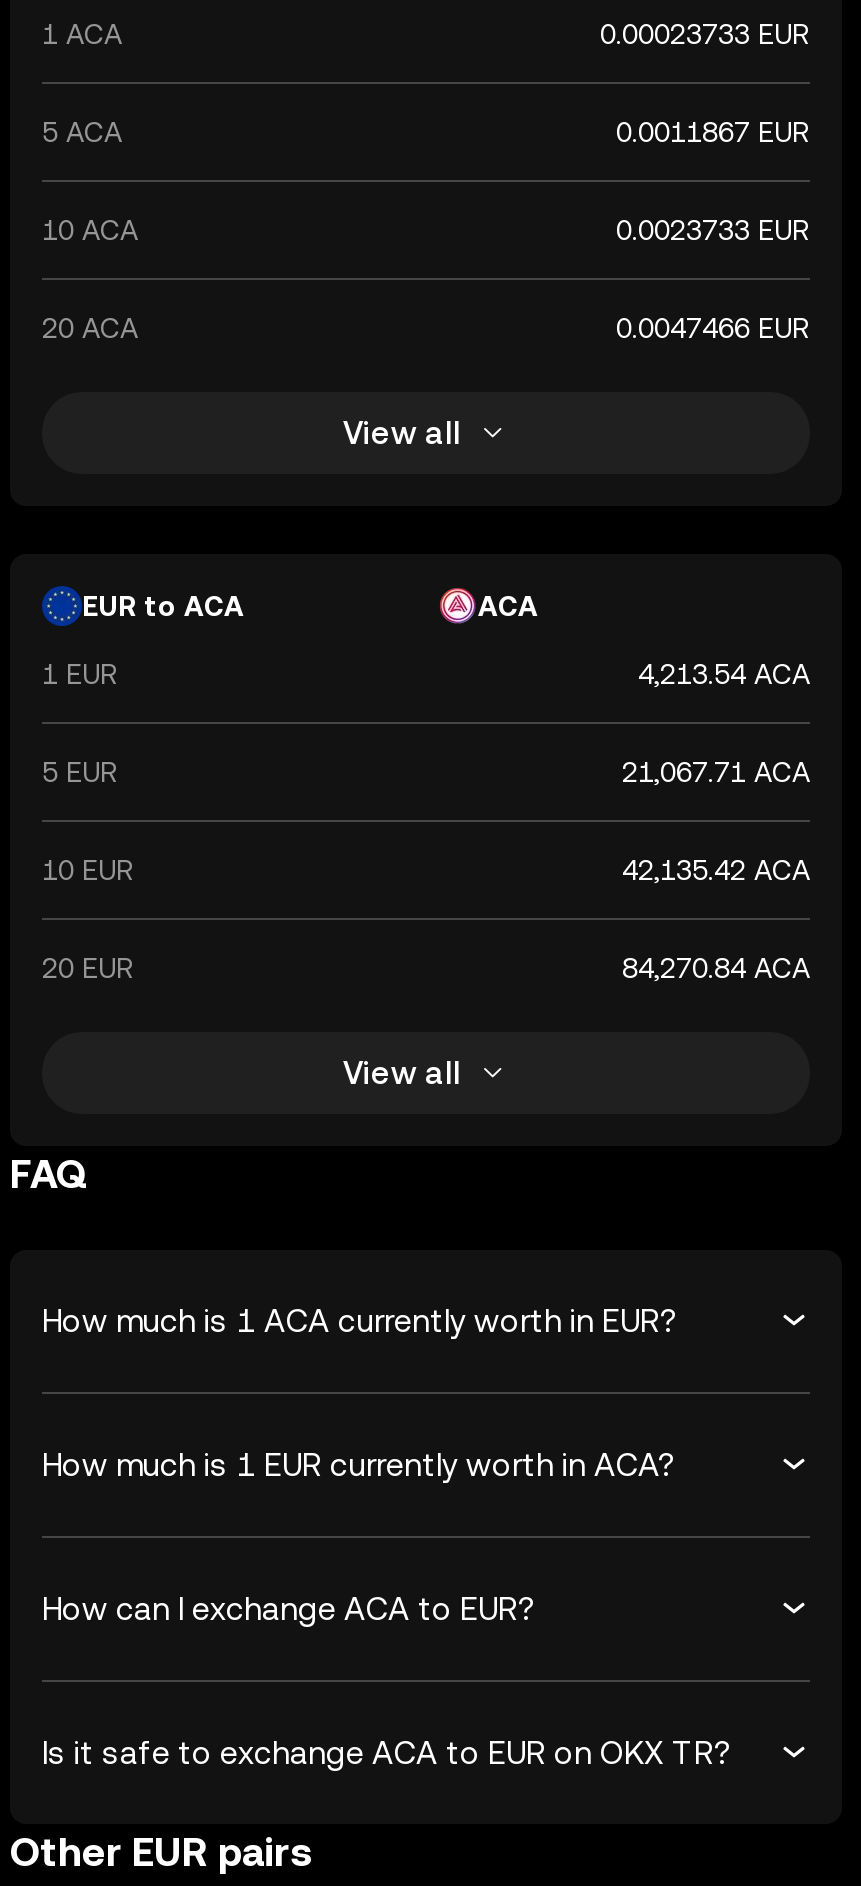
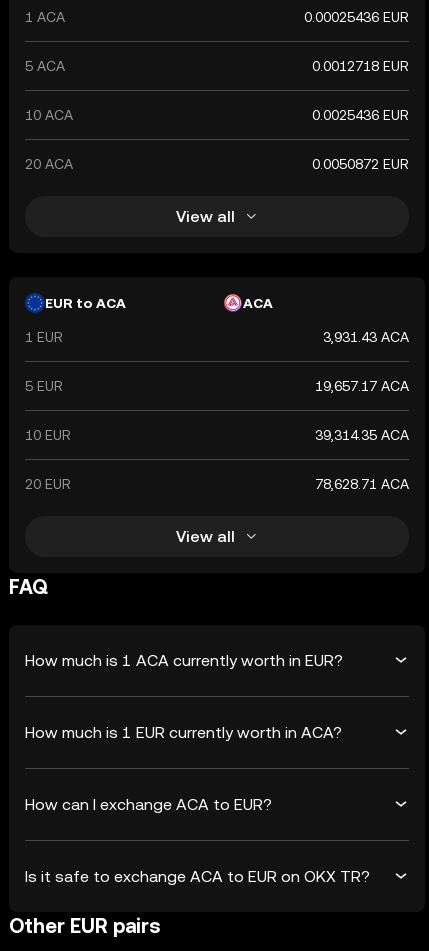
- 0.00023733 EUR
+ 0.00025436 EUR

- 0.0011867 EUR
+ 0.0012718 EUR

- 0.0023733 EUR
+ 0.0025436 EUR

- 0.0047466 EUR
+ 0.0050872 EUR

- 4,213.54 ACA
+ 3,931.43 ACA

- 21,067.71 ACA
+ 19,657.17 ACA

- 42,135.42 ACA
+ 39,314.35 ACA

- 84,270.84 ACA
+ 78,628.71 ACA
